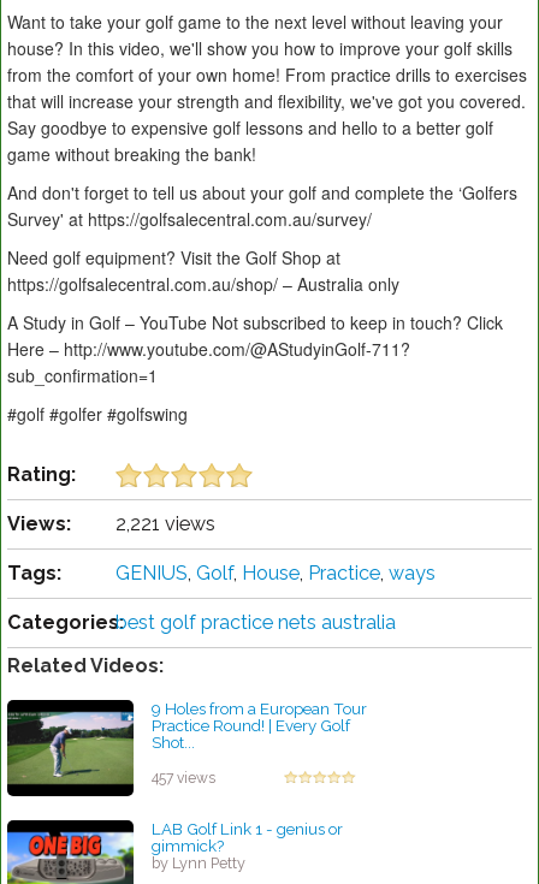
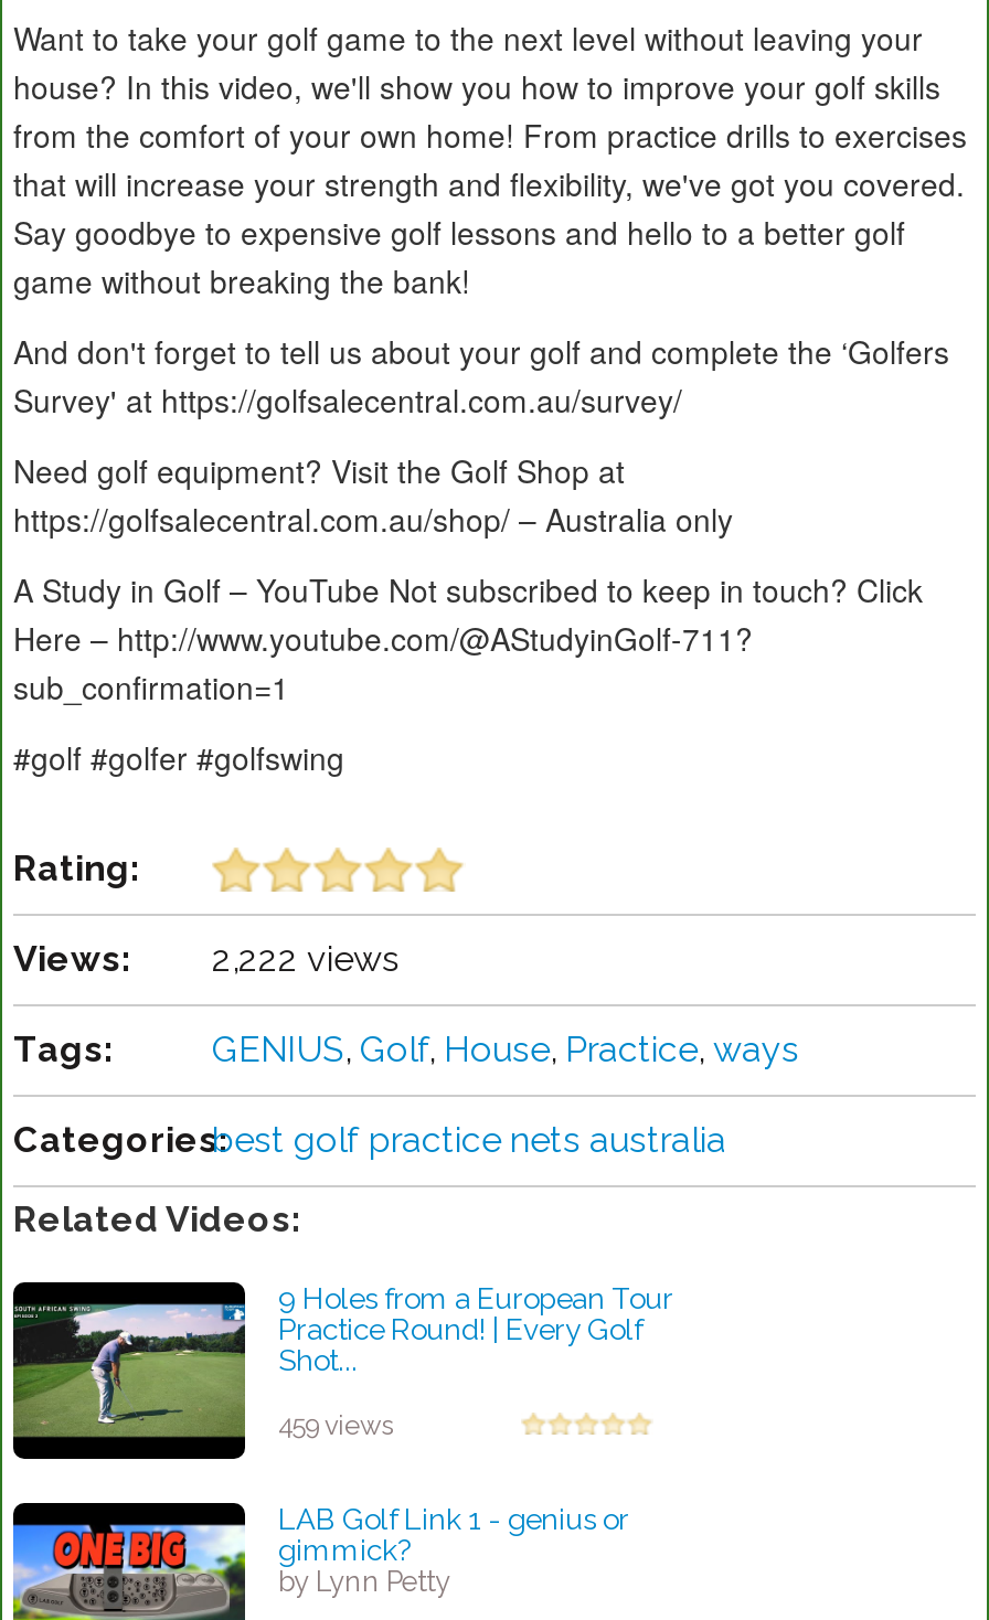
- Views: 2,221 views
+ Views: 2,222 views

- 457 views
+ 459 views
